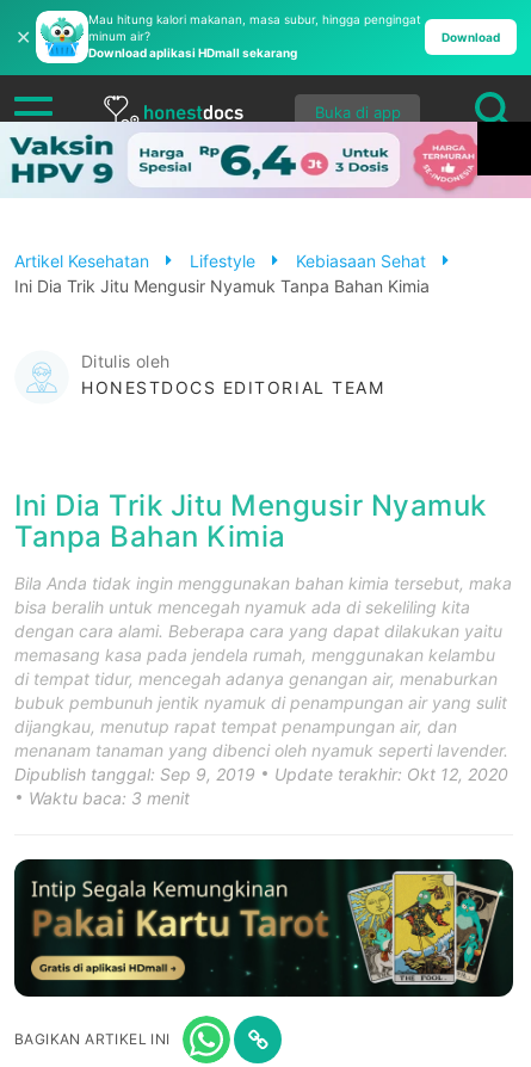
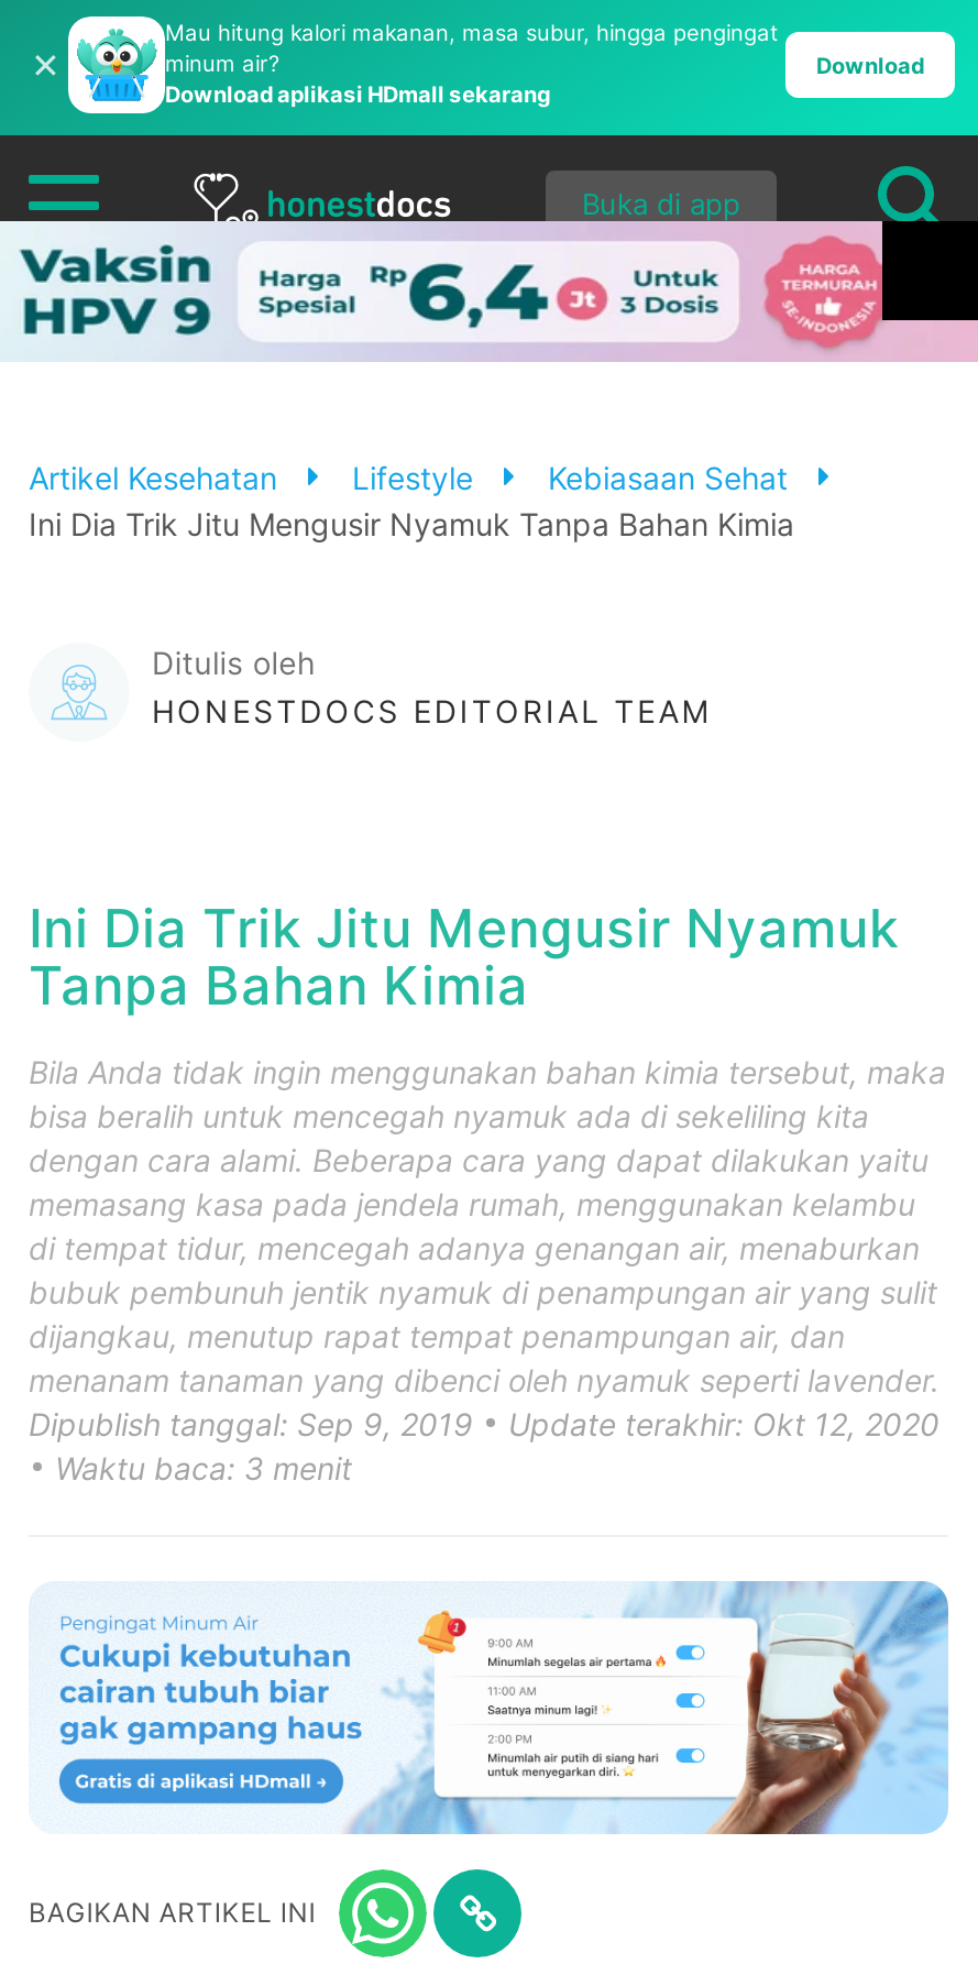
- [image]
+ [image]
